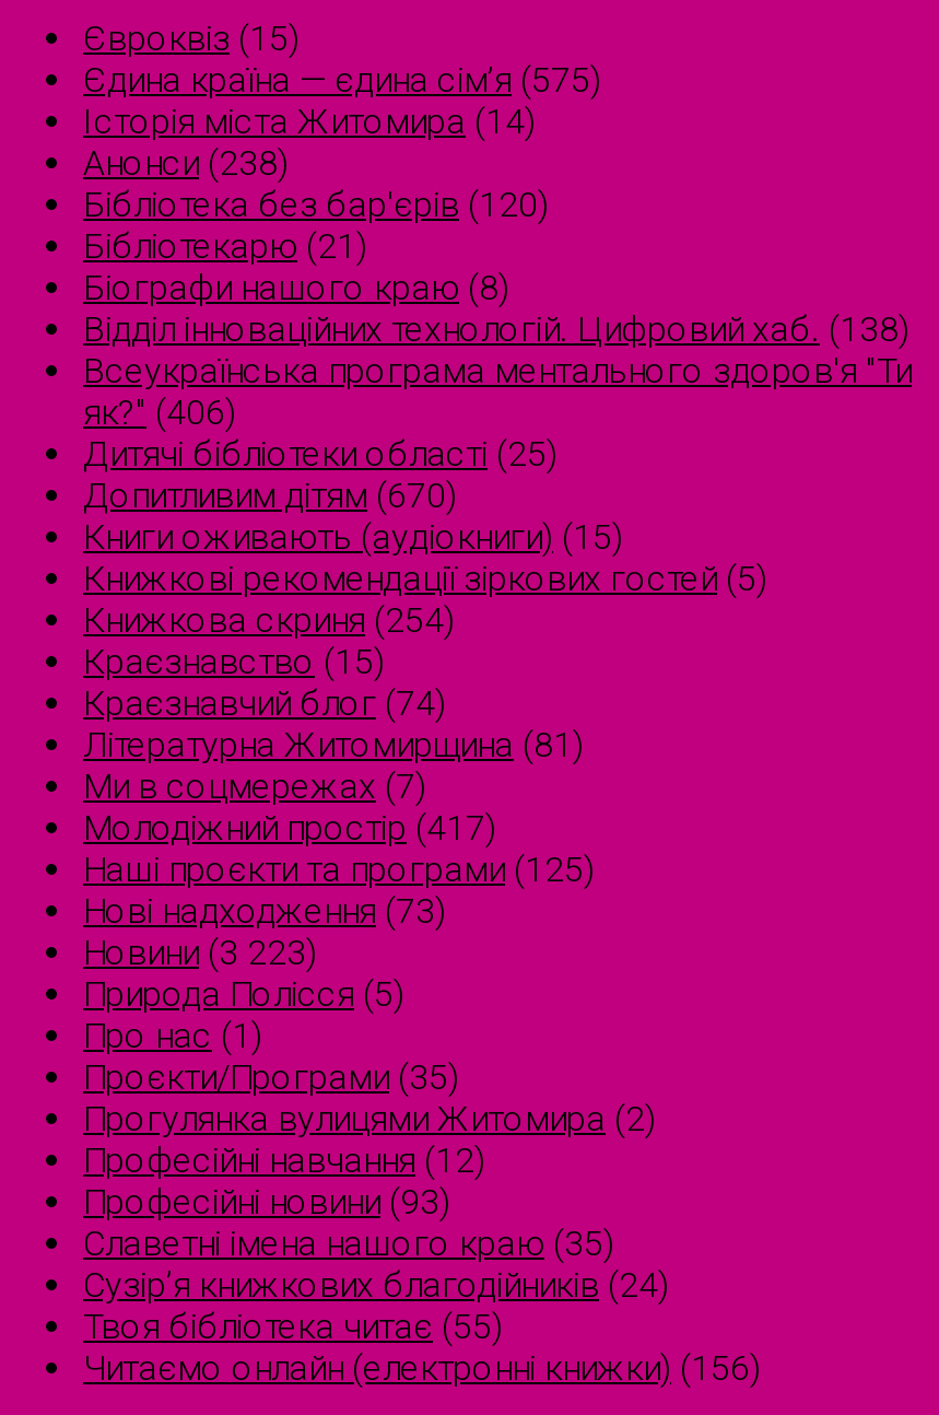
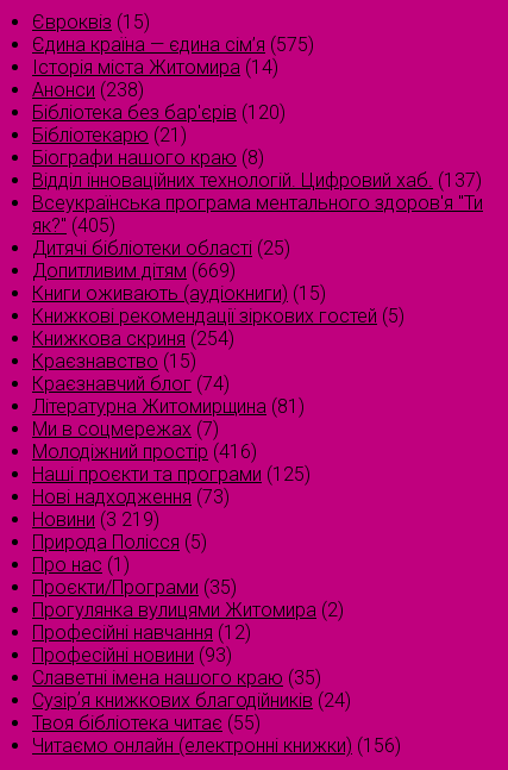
- Відділ інноваційних технологій. Цифровий хаб. (138)
+ Відділ інноваційних технологій. Цифровий хаб. (137)

- як?" (406)
+ як?" (405)

- Допитливим дітям (670)
+ Допитливим дітям (669)

- Молодіжний простір (417)
+ Молодіжний простір (416)

- Новини (3 223)
+ Новини (3 219)
